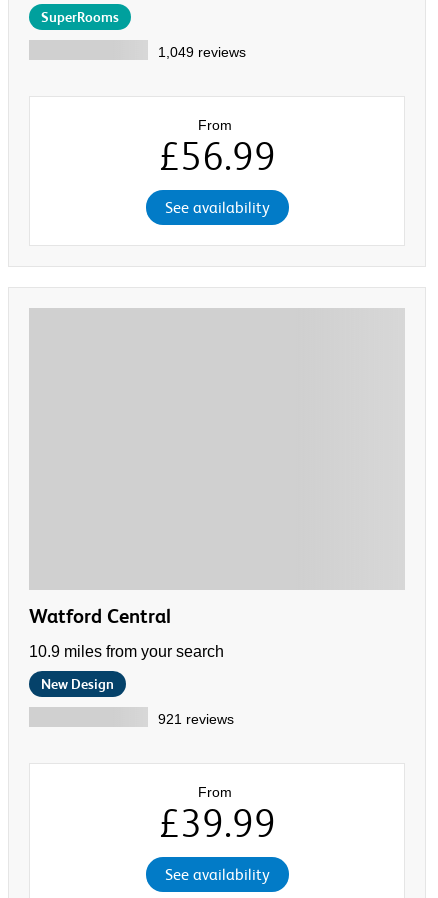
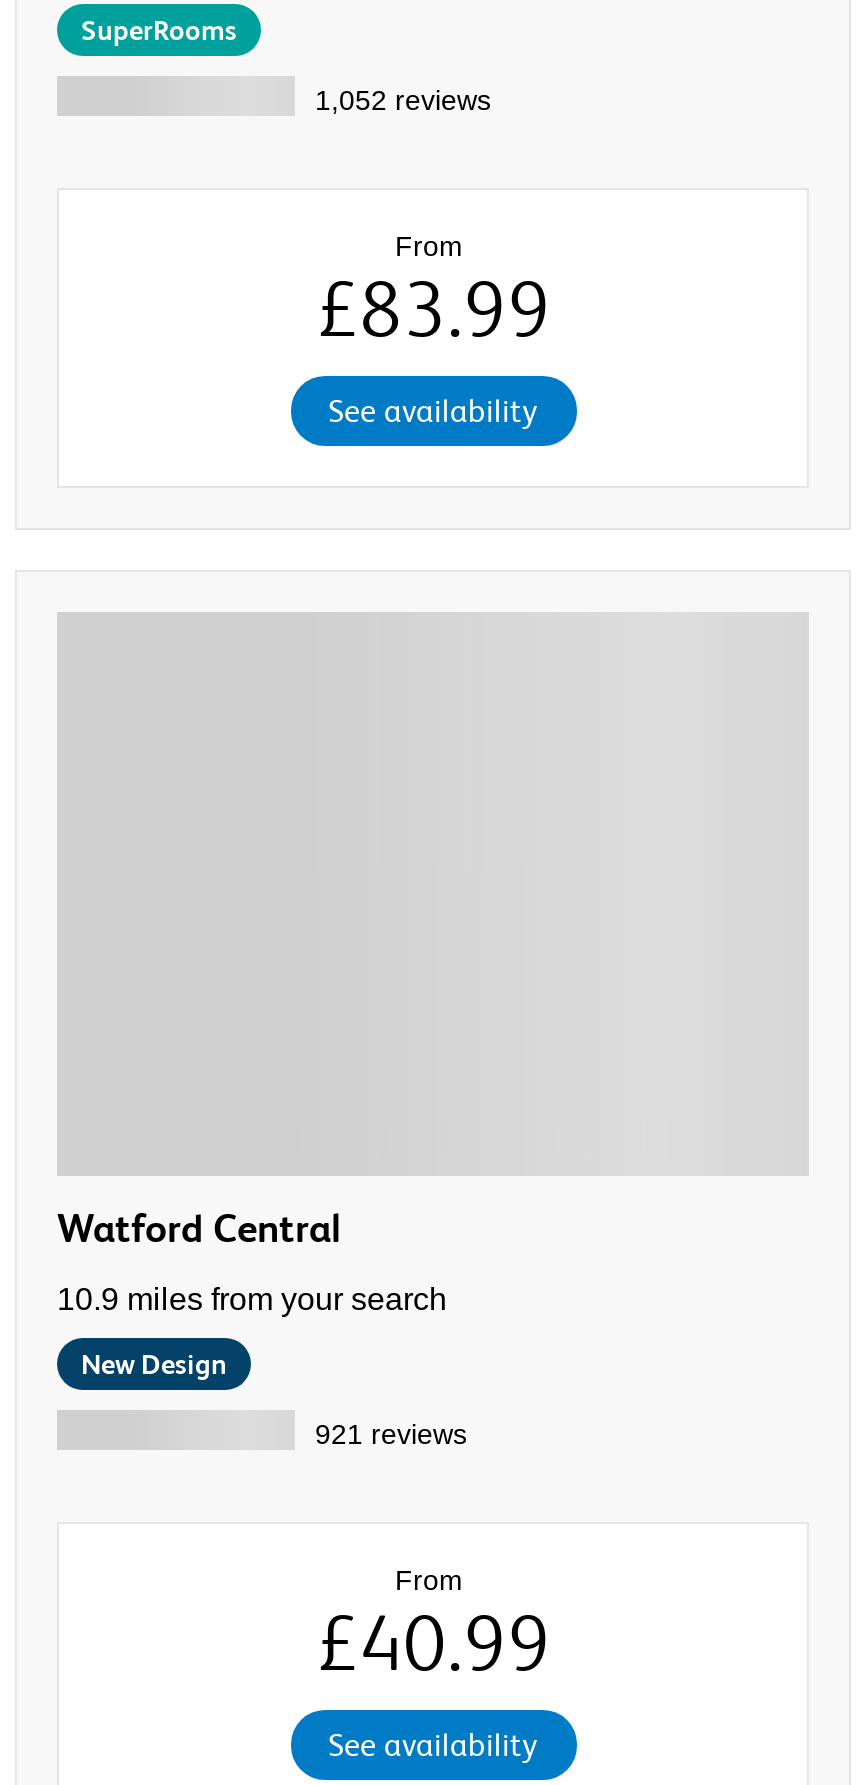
- 1,049 reviews
+ 1,052 reviews

- £56.99
+ £83.99

- £39.99
+ £40.99
